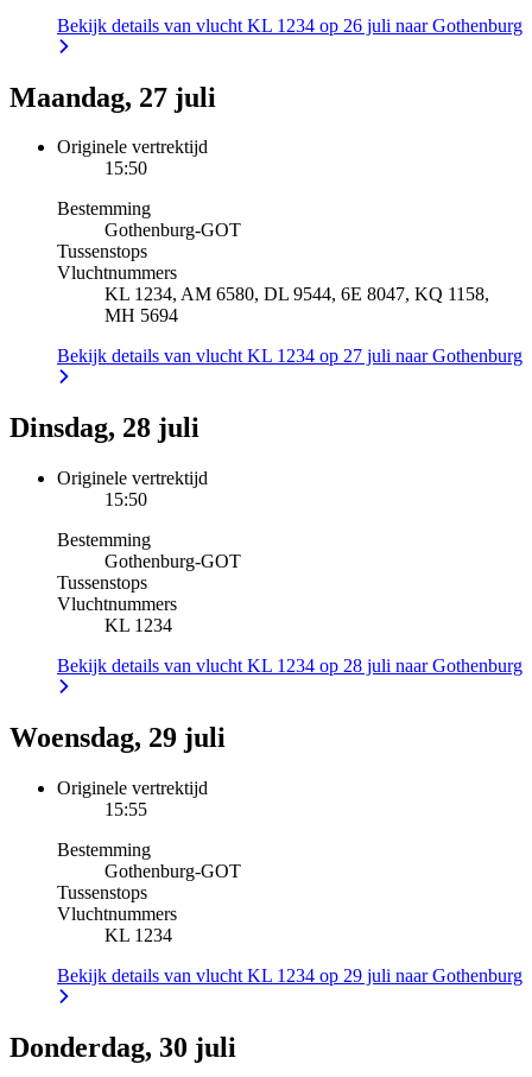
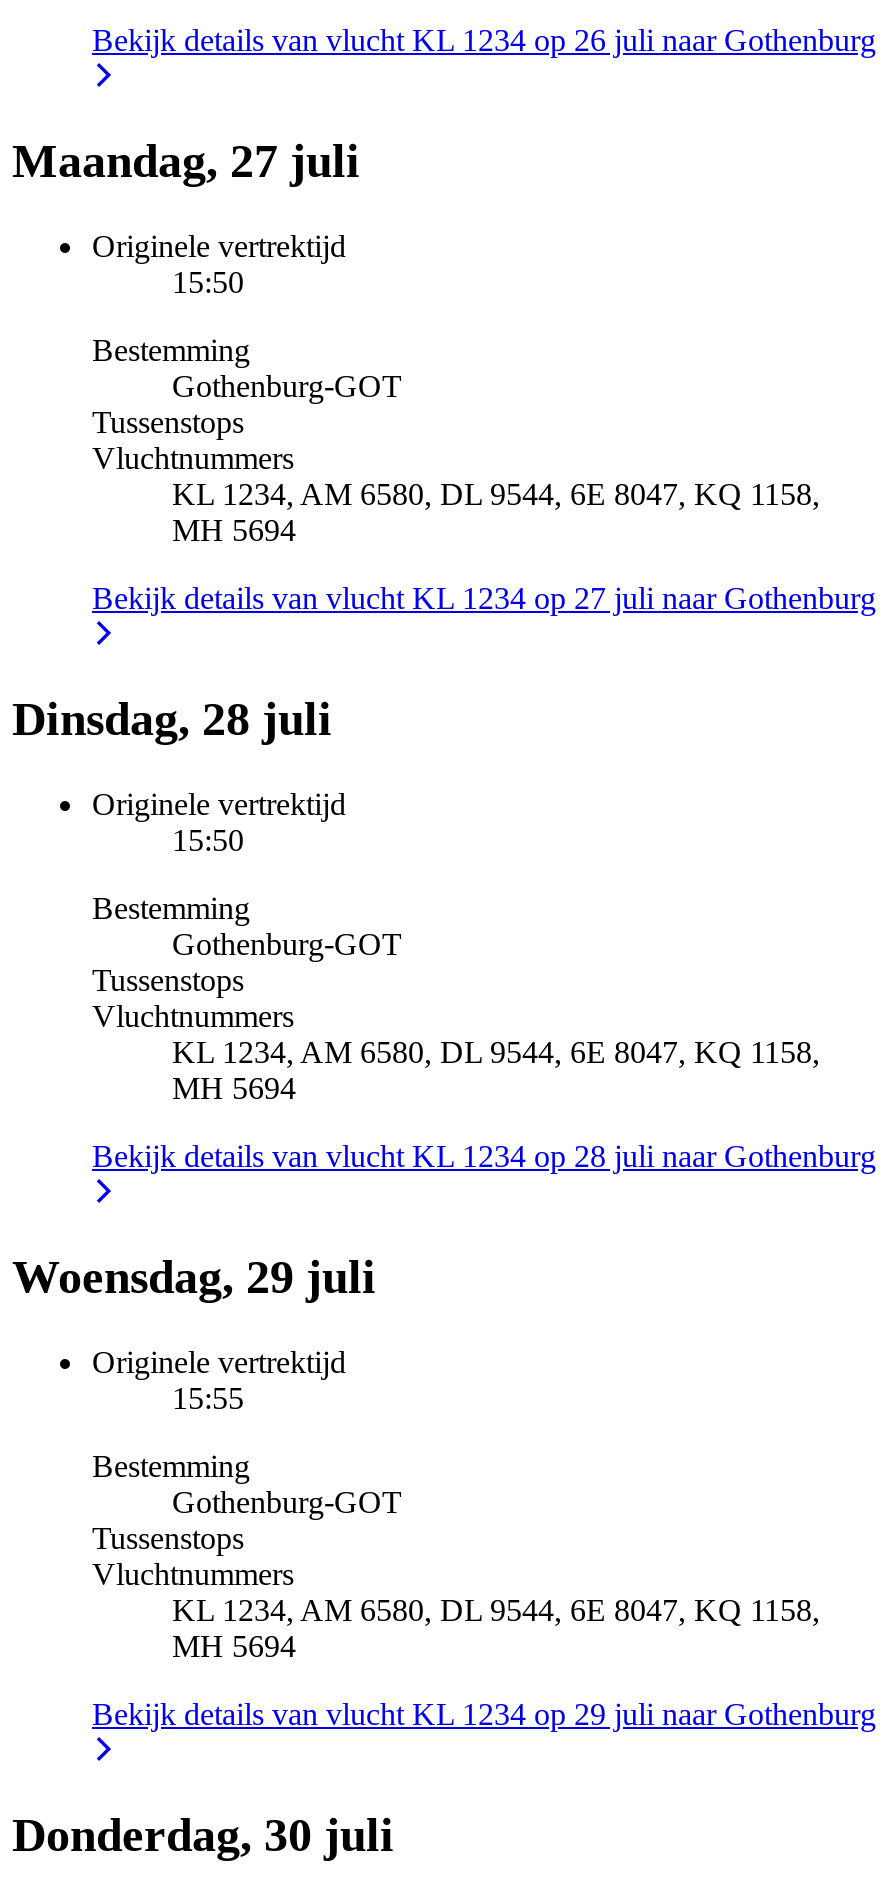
- KL 1234
+ KL 1234, AM 6580, DL 9544, 6E 8047, KQ 1158,
+ MH 5694

- KL 1234
+ KL 1234, AM 6580, DL 9544, 6E 8047, KQ 1158,
+ MH 5694
